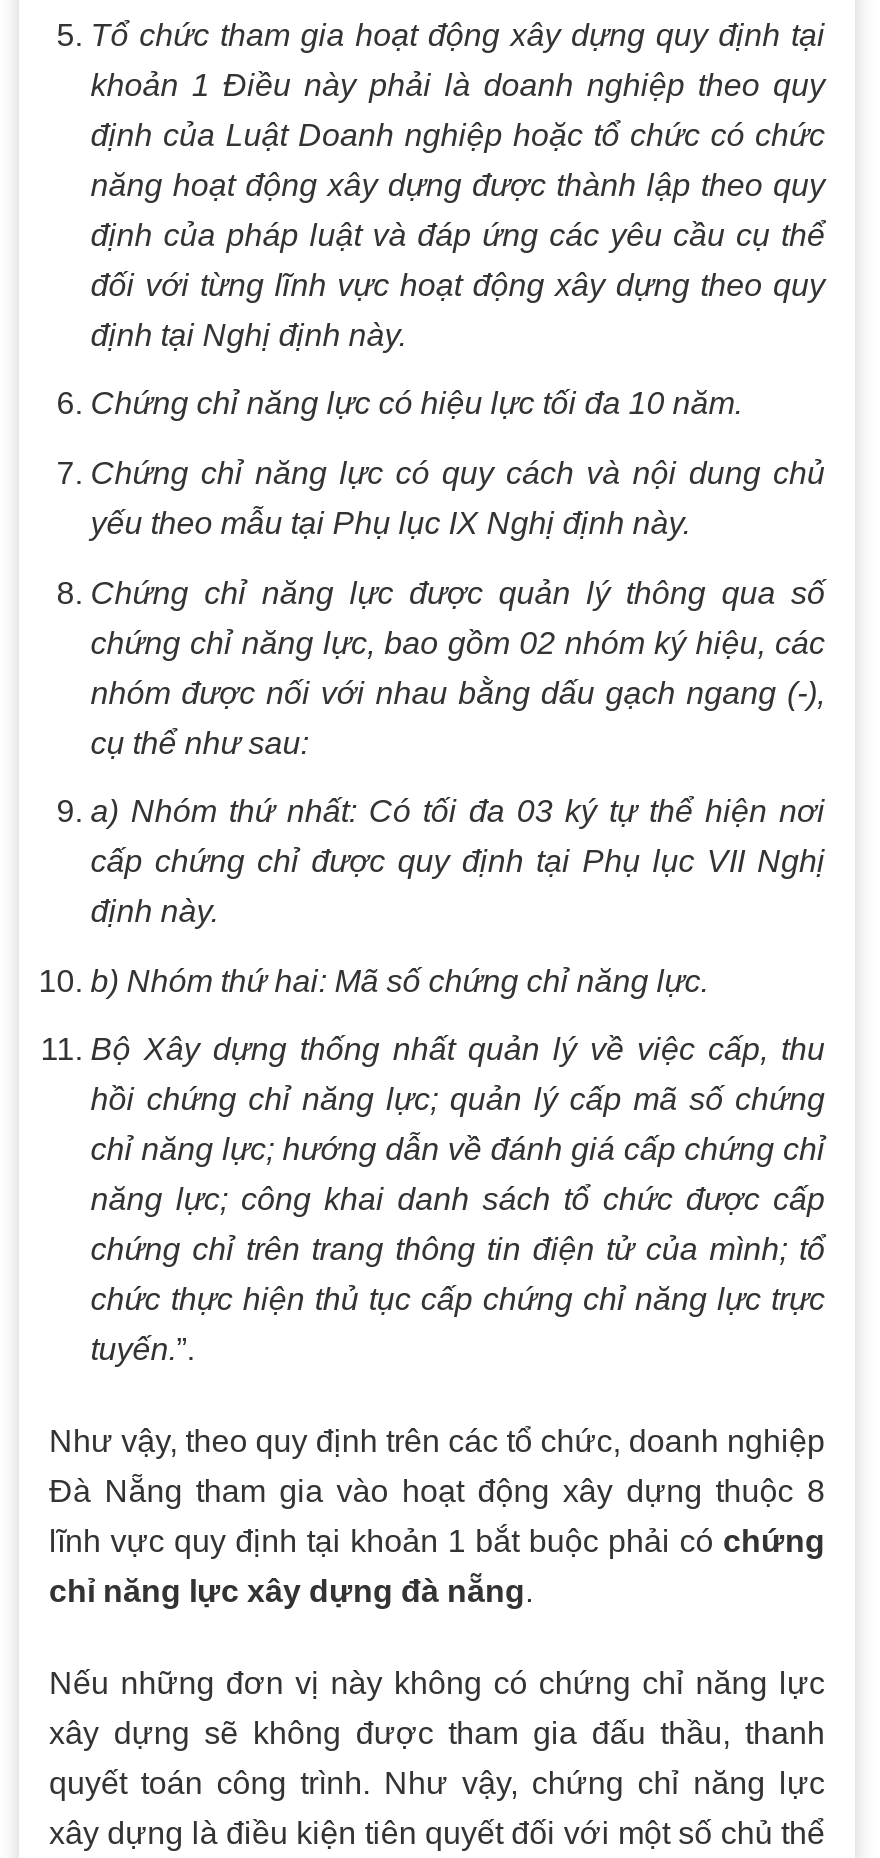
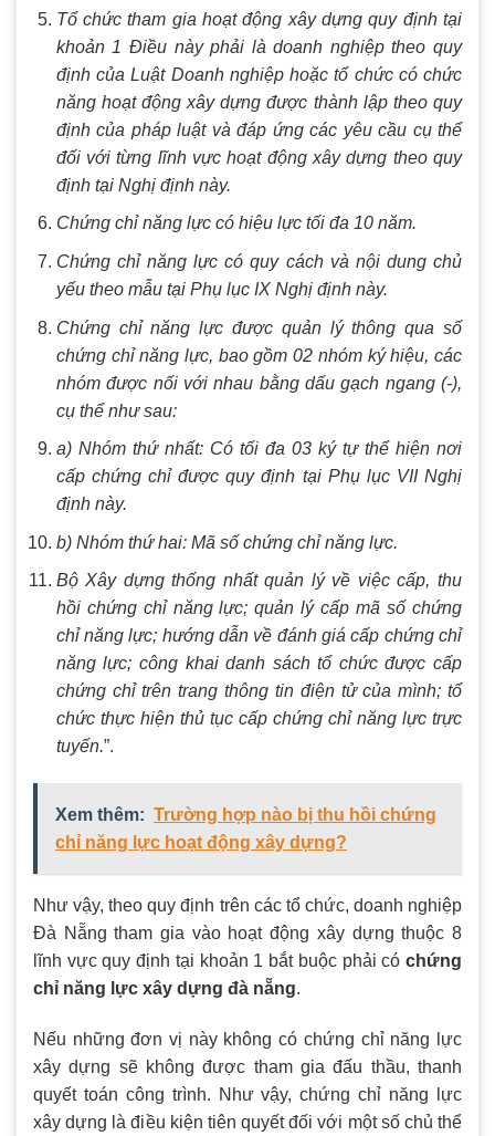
+ [image]
+ Xem thêm: Trường hợp nào bị thu hồi chứng
+ chỉ năng lực hoạt động xây dựng?
